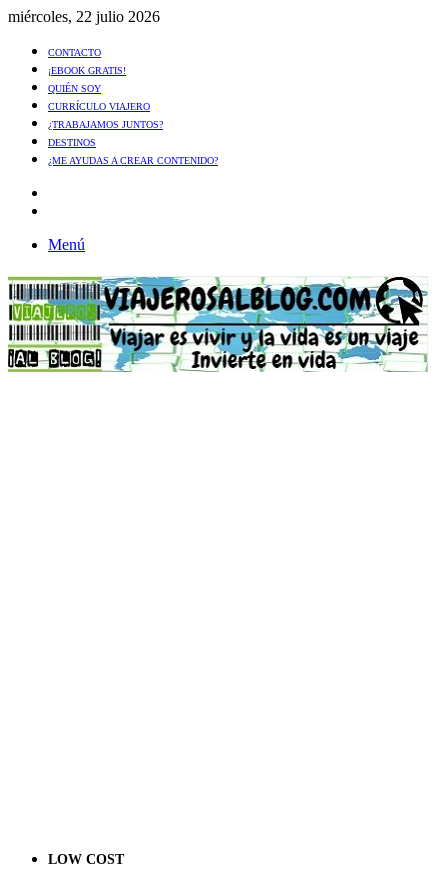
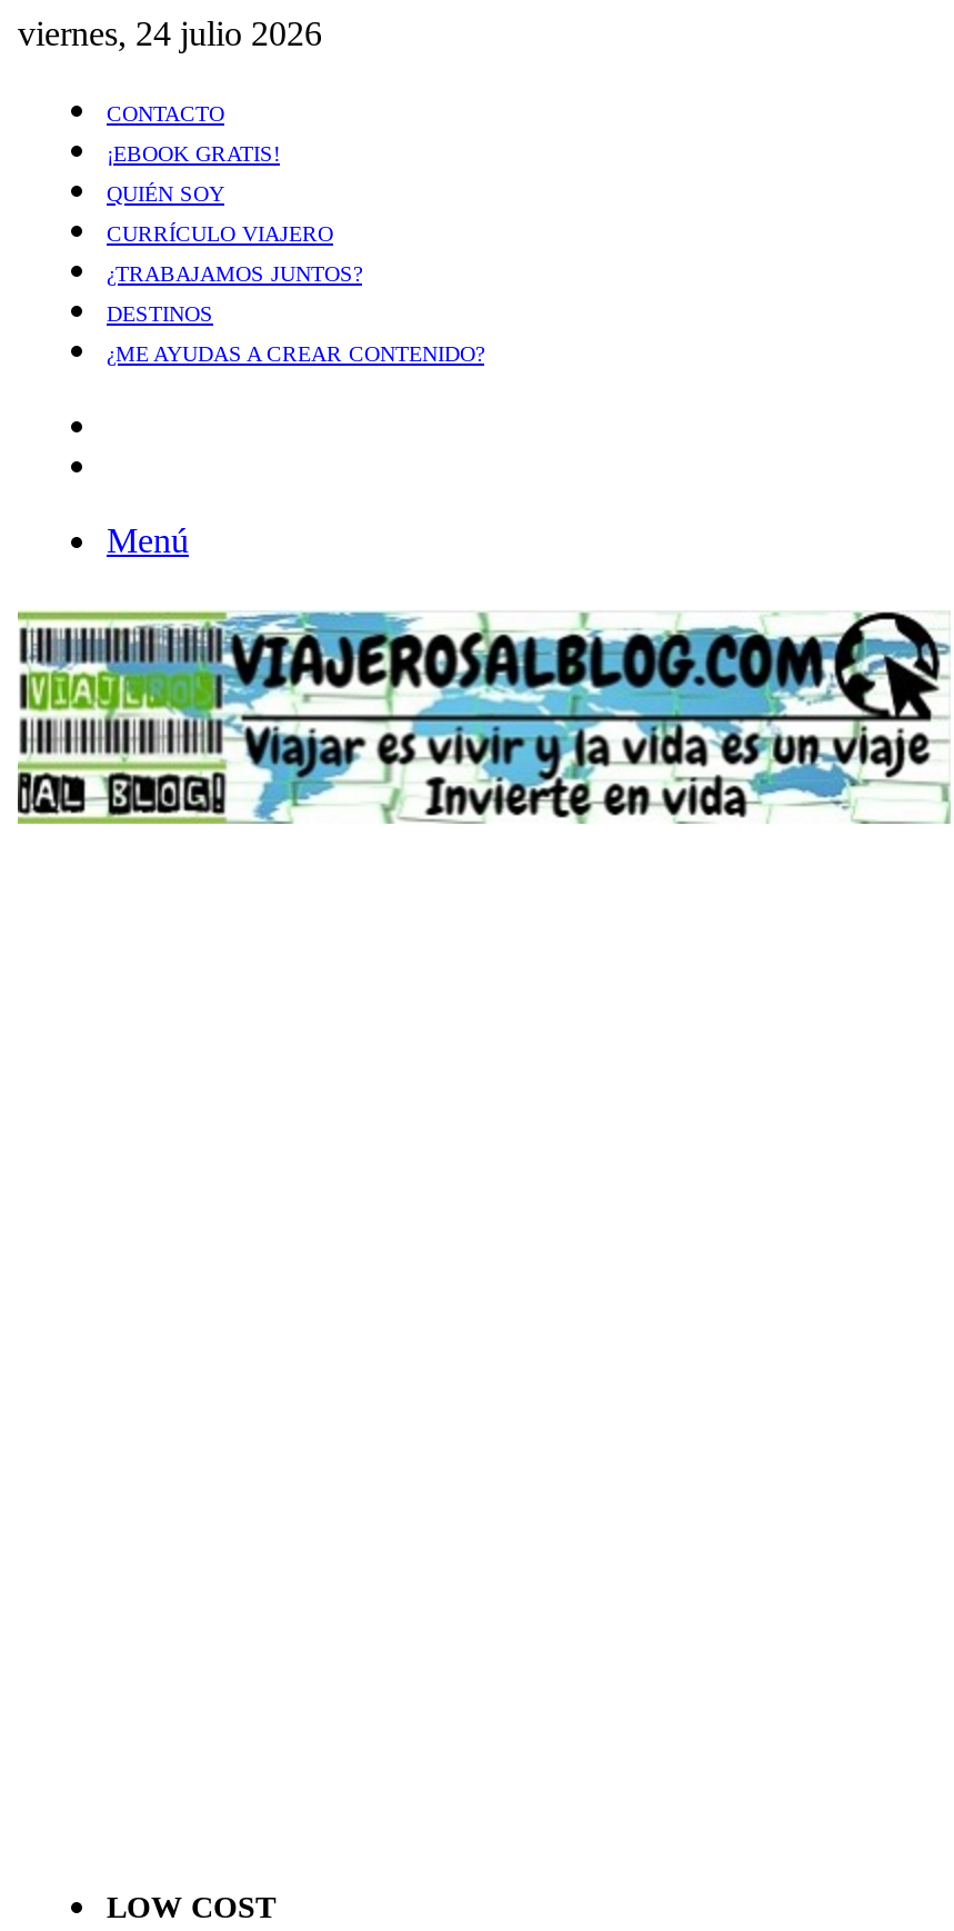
- miércoles, 22 julio 2026
+ viernes, 24 julio 2026
